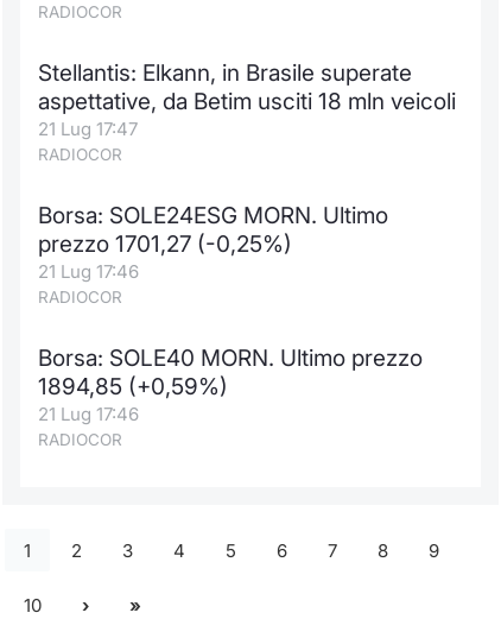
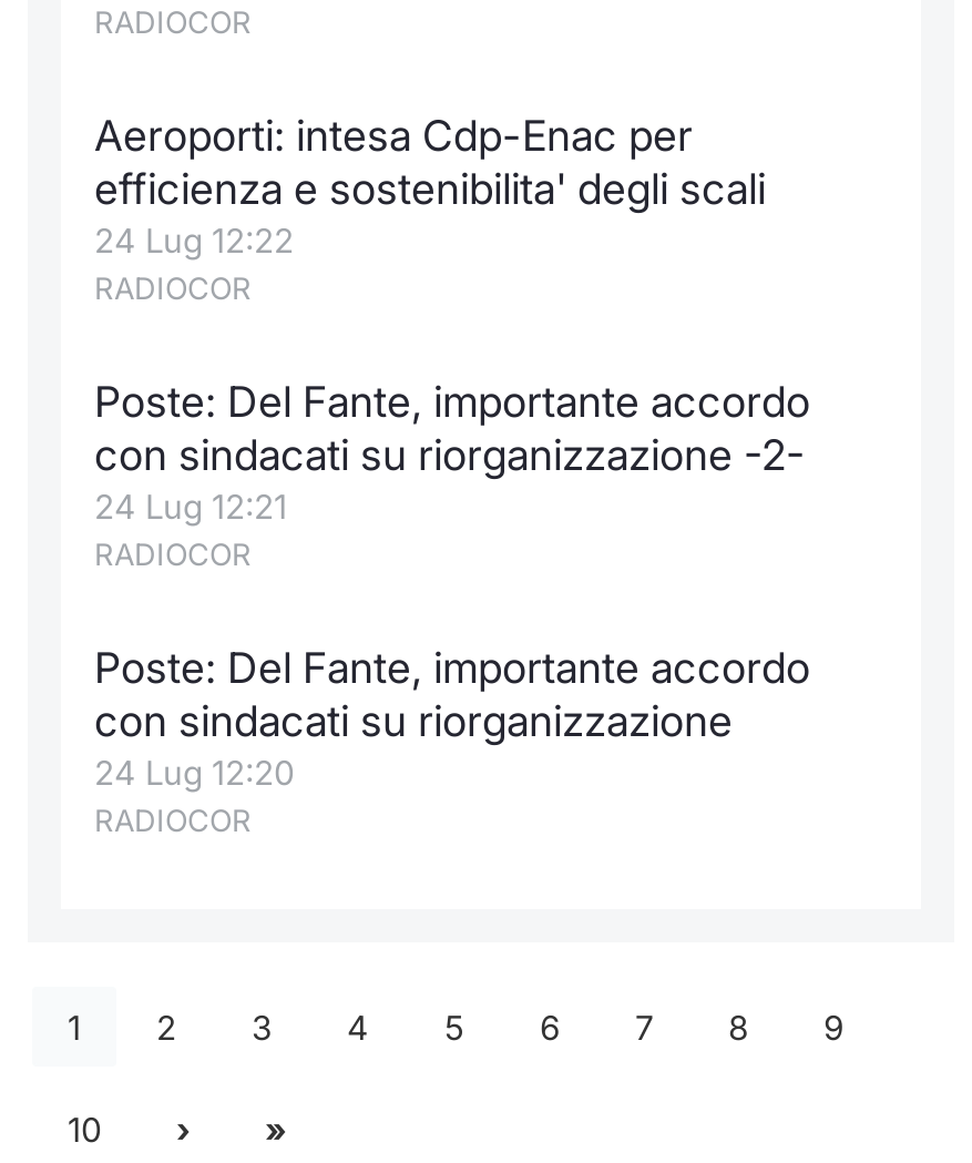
- Stellantis: Elkann, in Brasile superate
- aspettative, da Betim usciti 18 mln veicoli
- 21 Lug 17:47
+ Aeroporti: intesa Cdp-Enac per
+ efficienza e sostenibilita' degli scali
+ 24 Lug 12:22

- Borsa: SOLE24ESG MORN. Ultimo
- prezzo 1701,27 (-0,25%)
- 21 Lug 17:46
+ Poste: Del Fante, importante accordo
+ con sindacati su riorganizzazione -2-
+ 24 Lug 12:21

- Borsa: SOLE40 MORN. Ultimo prezzo
- 1894,85 (+0,59%)
- 21 Lug 17:46
+ Poste: Del Fante, importante accordo
+ con sindacati su riorganizzazione
+ 24 Lug 12:20
